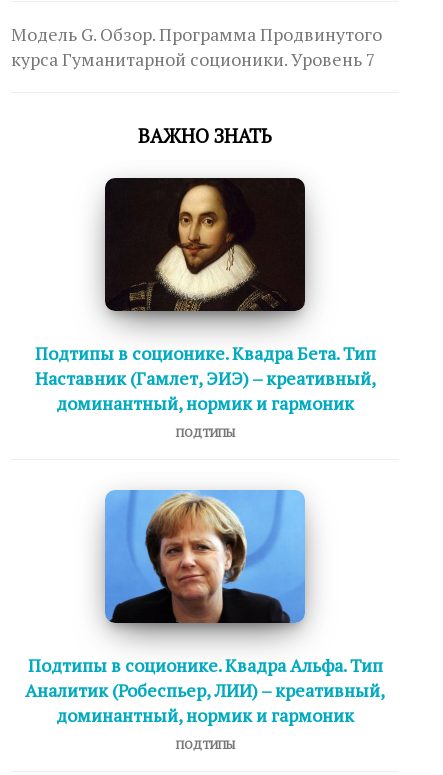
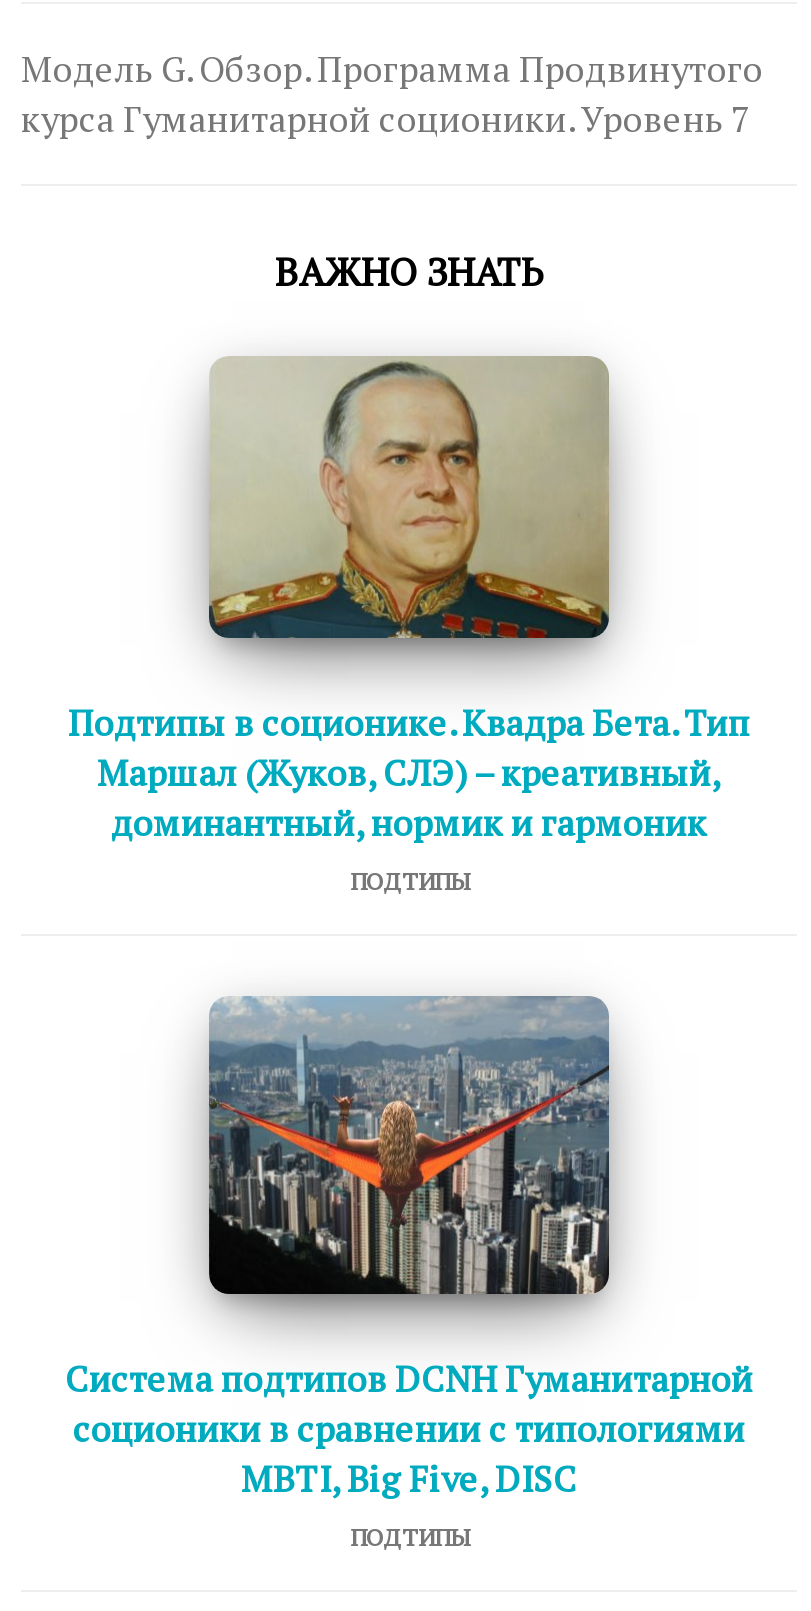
- [image]
+ [image]

- Наставник (Гамлет, ЭИЭ) – креативный,
+ Маршал (Жуков, СЛЭ) – креативный,

- [image]
- Подтипы в соционике. Квадра Альфа. Тип
- Аналитик (Робеспьер, ЛИИ) – креативный,
- доминантный, нормик и гармоник
+ [image]
+ Система подтипов DCNH Гуманитарной
+ соционики в сравнении с типологиями
+ MBTI, Big Five, DISC
